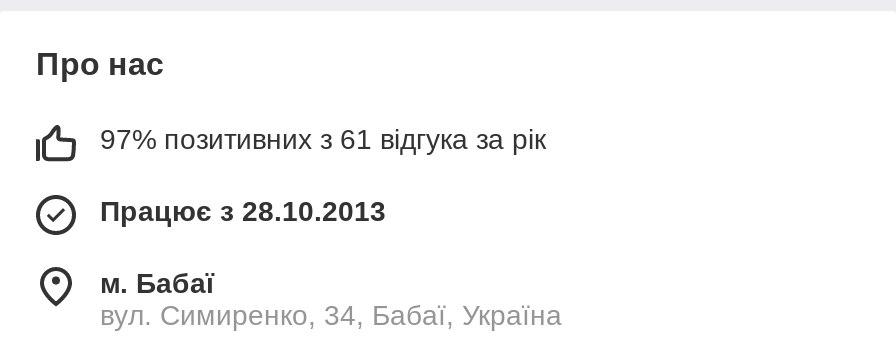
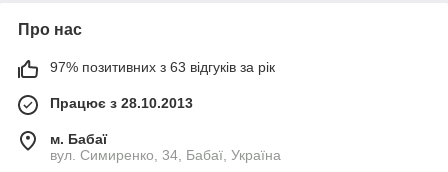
- 97% позитивних з 61 відгука за рік
+ 97% позитивних з 63 відгуків за рік
